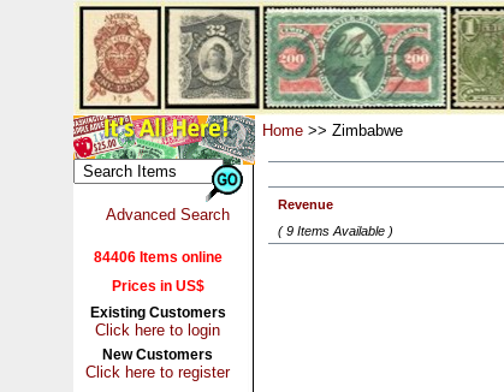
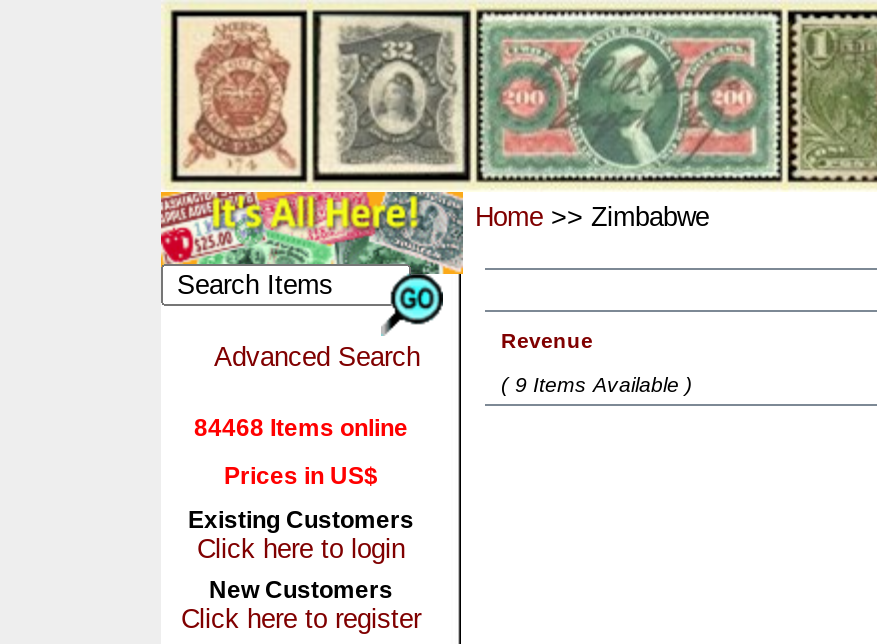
- 84406 Items online
+ 84468 Items online
